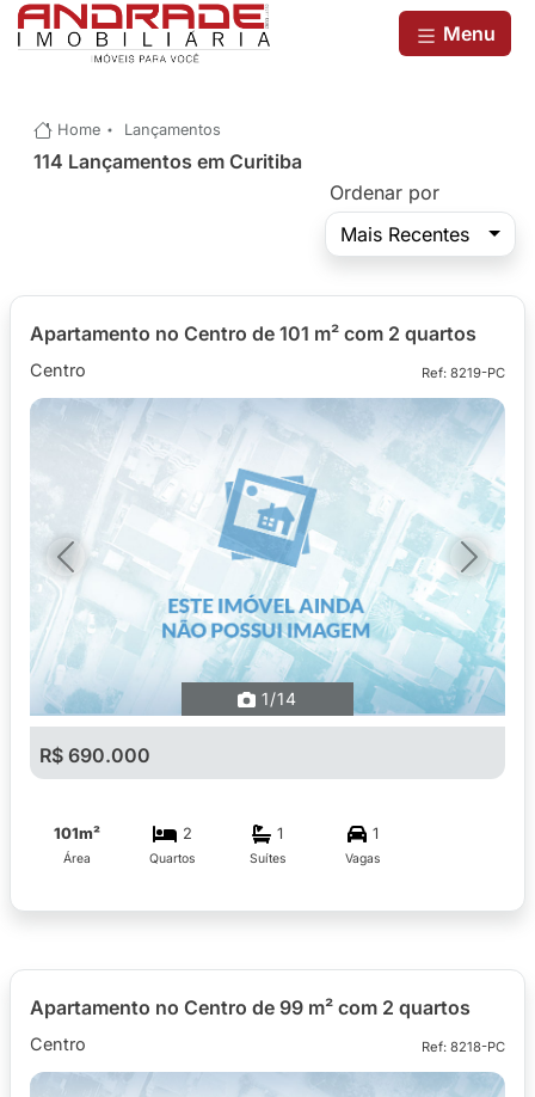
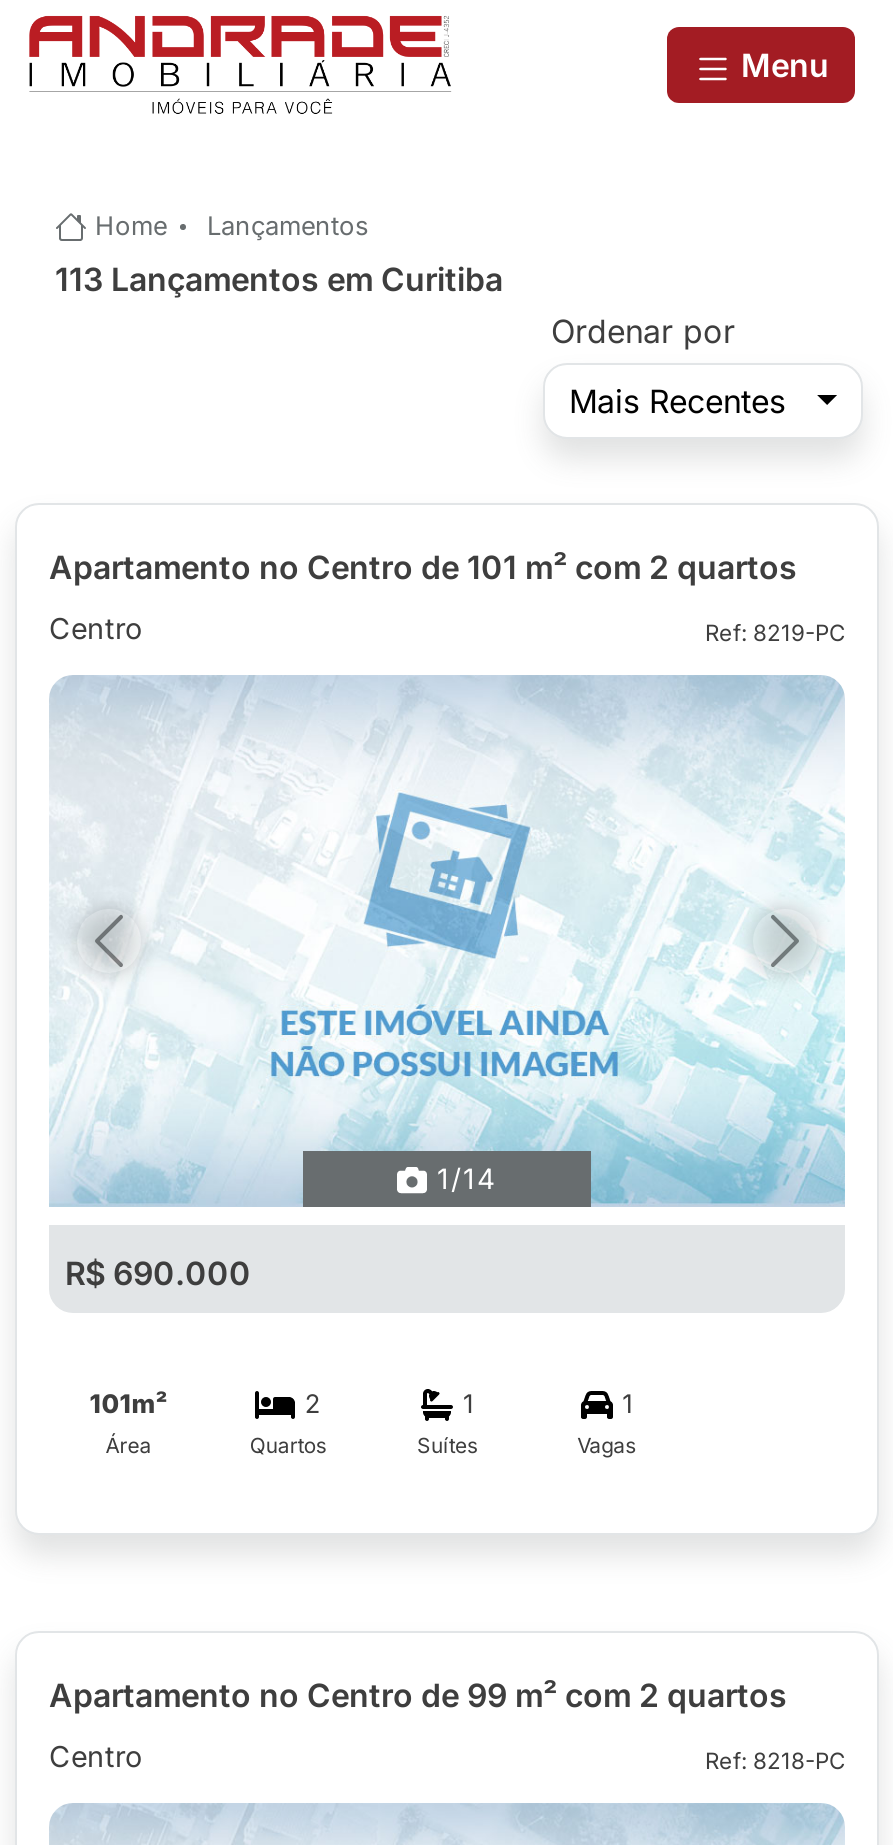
- 114 Lançamentos em Curitiba
+ 113 Lançamentos em Curitiba
